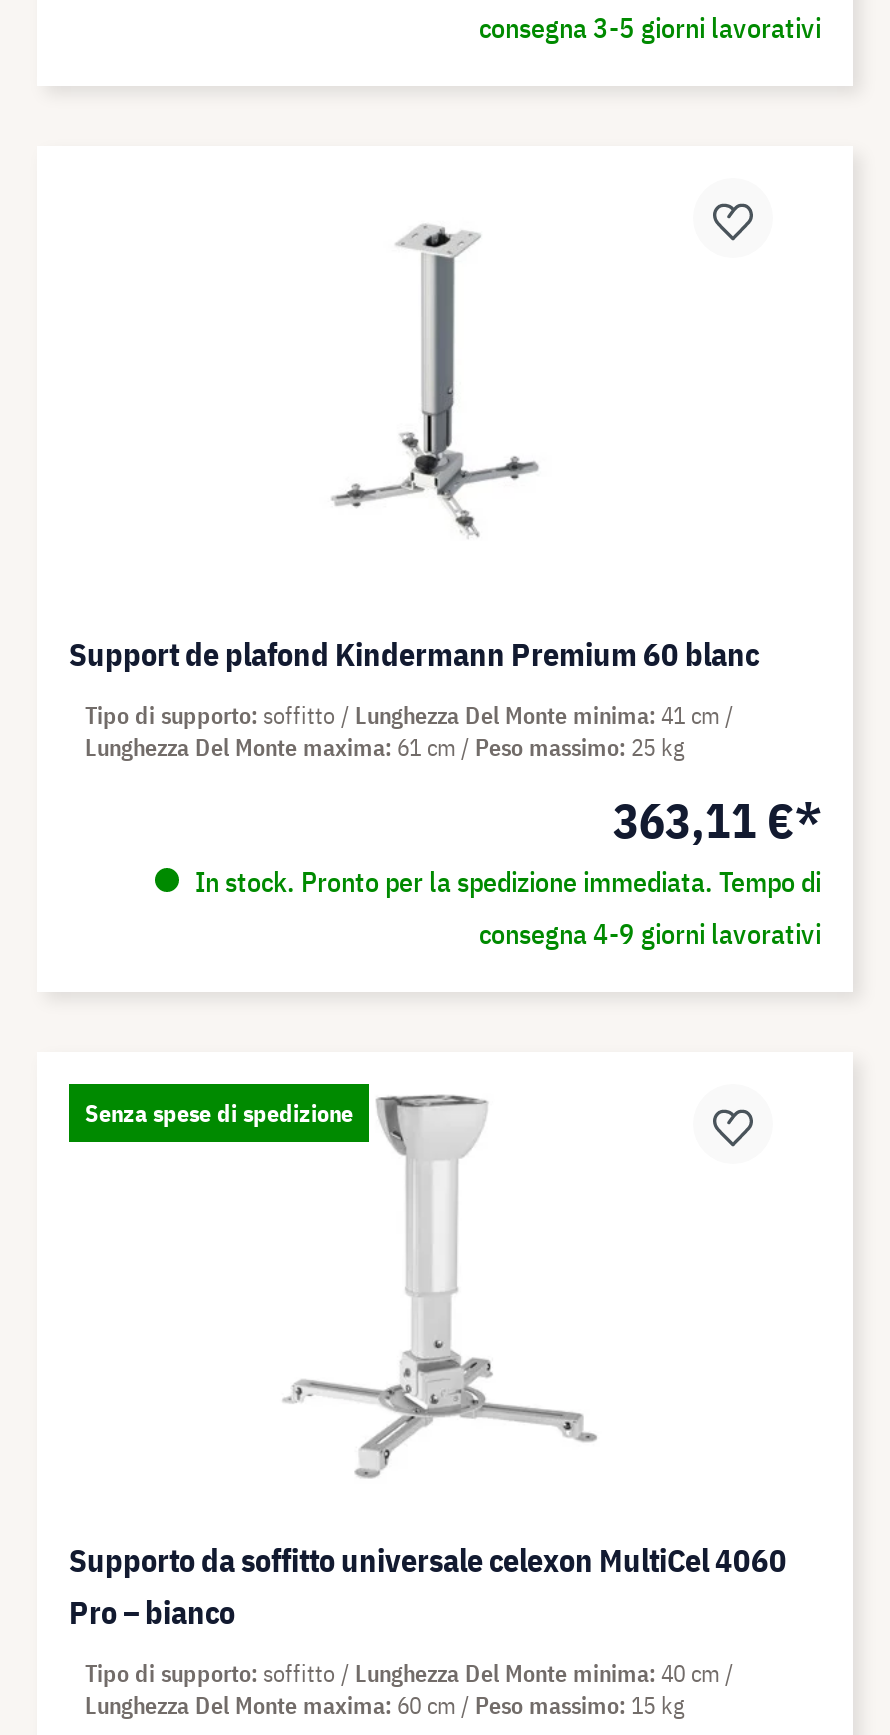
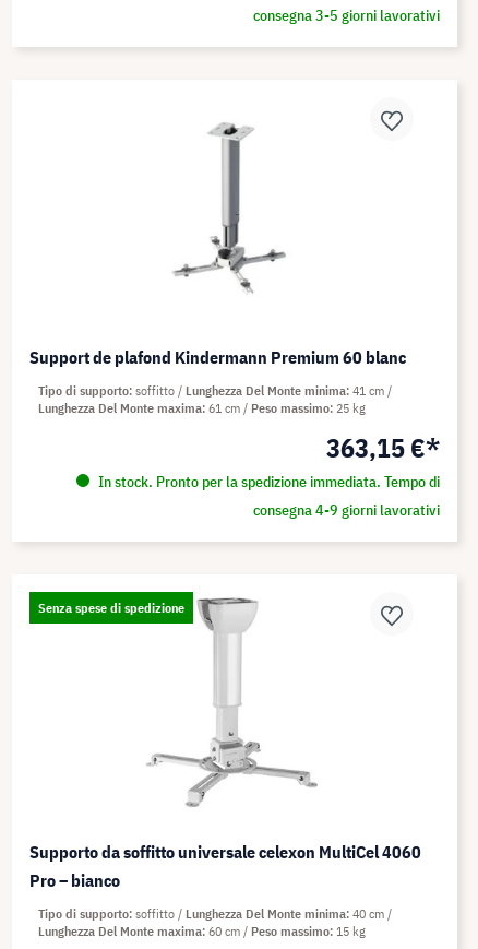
- 363,11 €*
+ 363,15 €*
